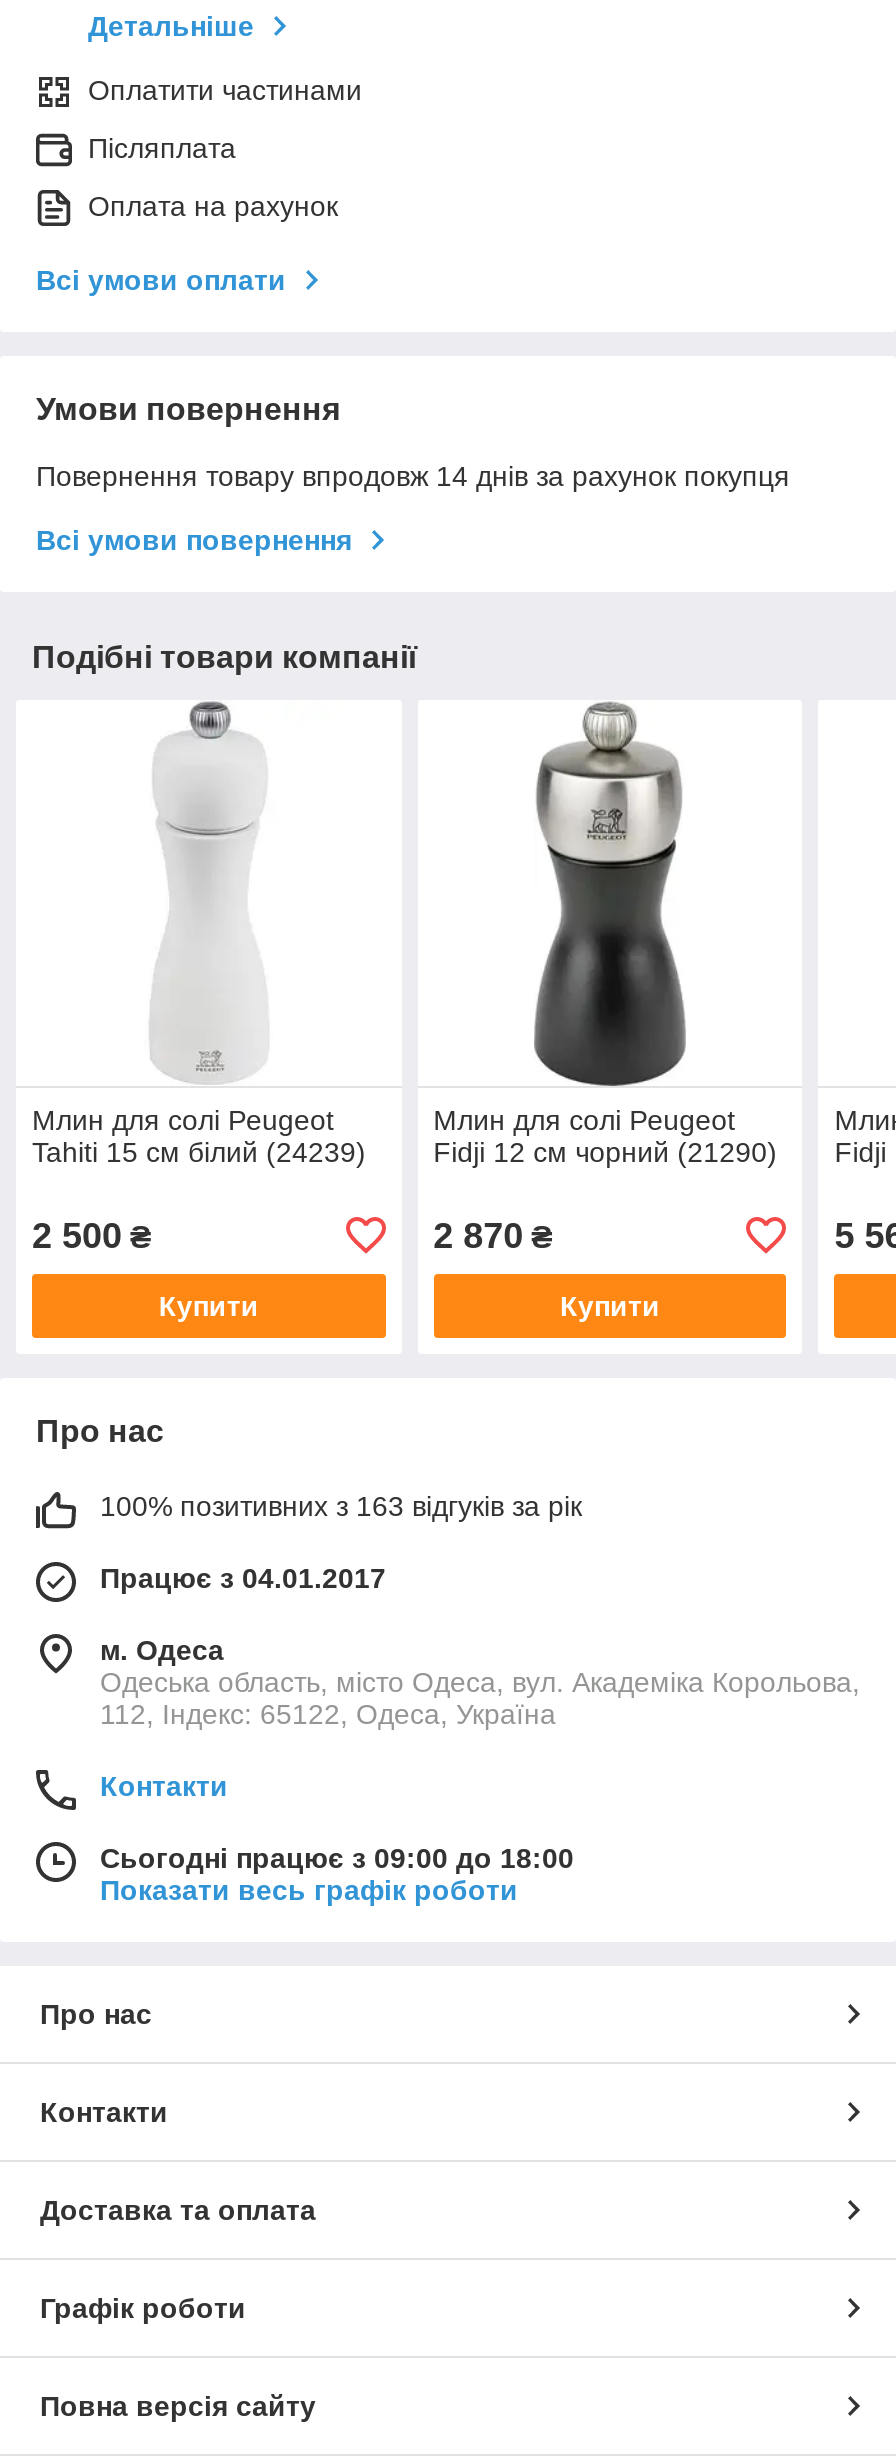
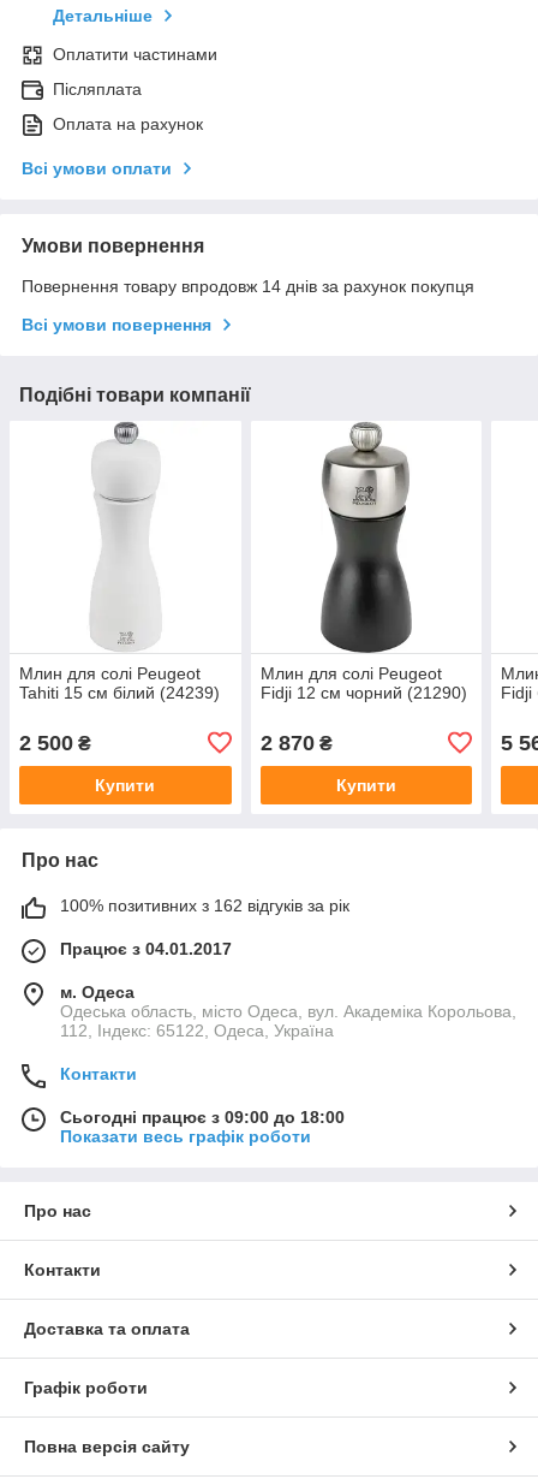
- 100% позитивних з 163 відгуків за рік
+ 100% позитивних з 162 відгуків за рік
